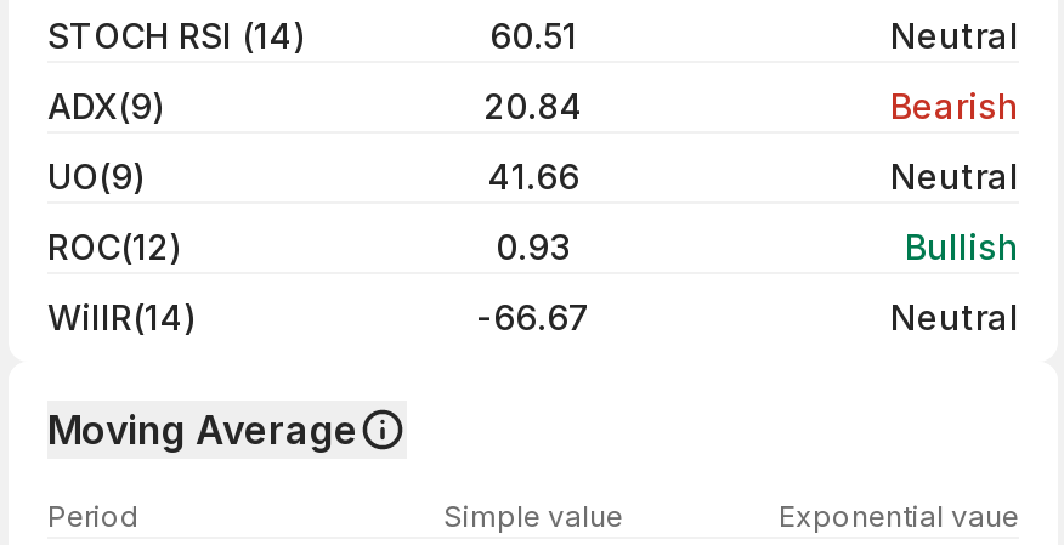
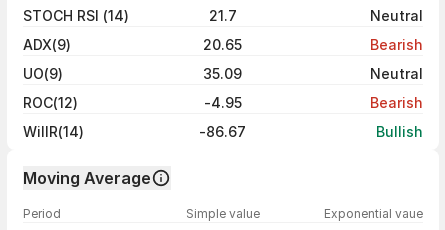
- 60.51
+ 21.7

- 20.84
+ 20.65

- 41.66
+ 35.09

- 0.93
- Bullish
+ -4.95
+ Bearish

- -66.67
- Neutral
+ -86.67
+ Bullish
